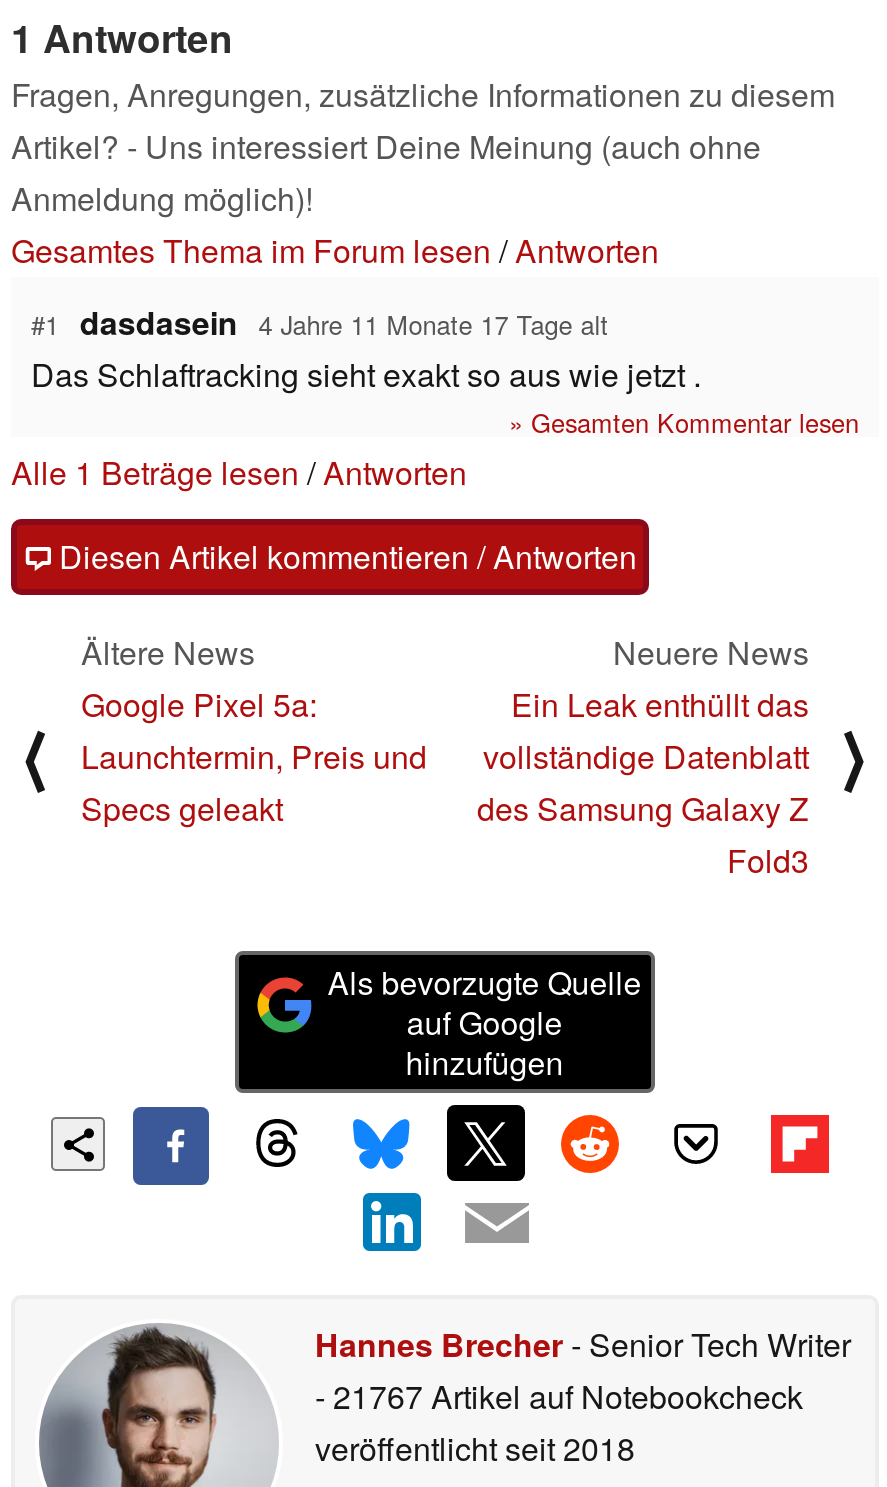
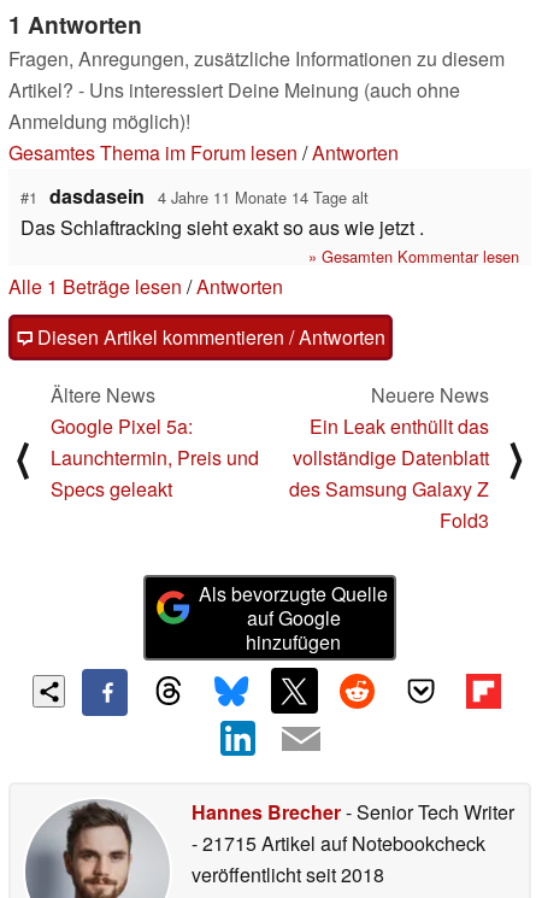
- #1 dasdasein 4 Jahre 11 Monate 17 Tage alt
+ #1 dasdasein 4 Jahre 11 Monate 14 Tage alt

- - 21767 Artikel auf Notebookcheck
+ - 21715 Artikel auf Notebookcheck
